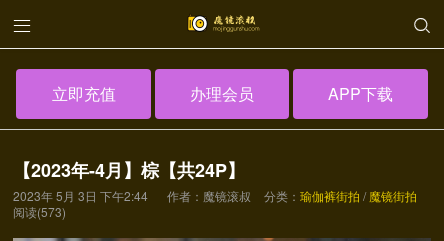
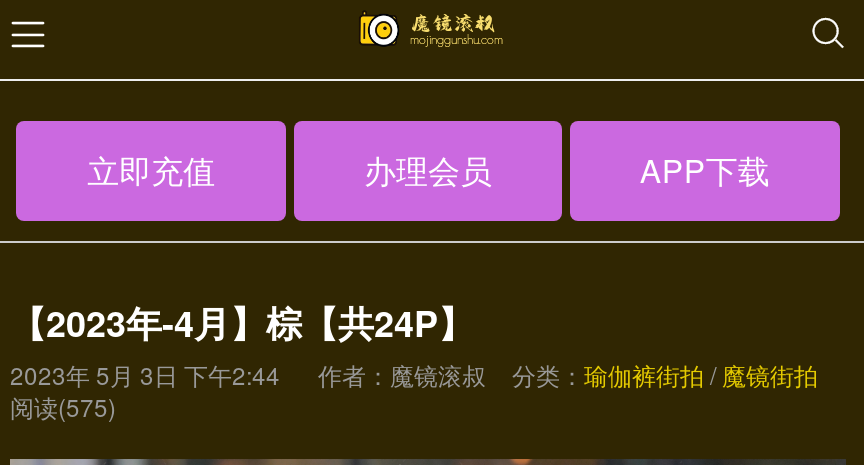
- 阅读(573)
+ 阅读(575)
